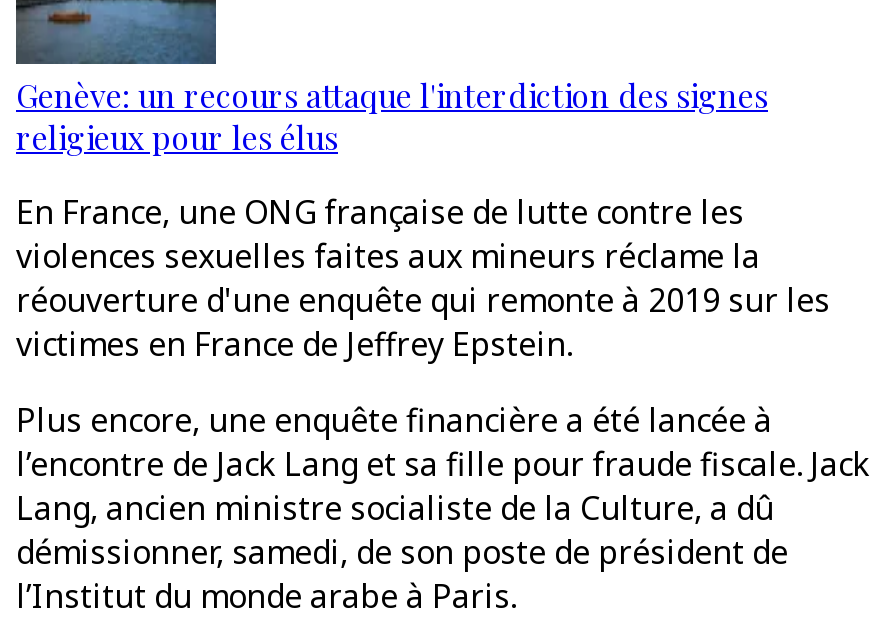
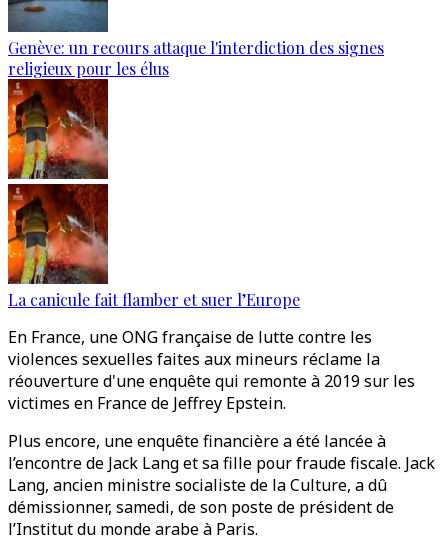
+ [image]
+ La canicule fait flamber et suer l’Europe
